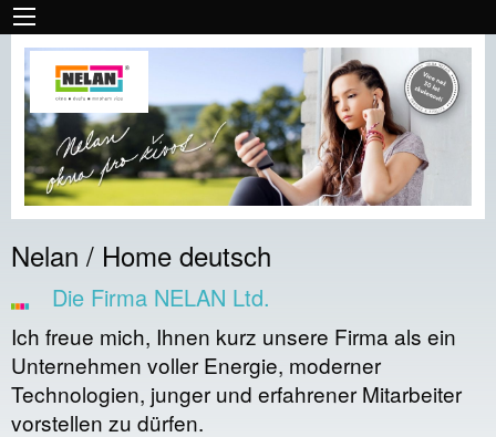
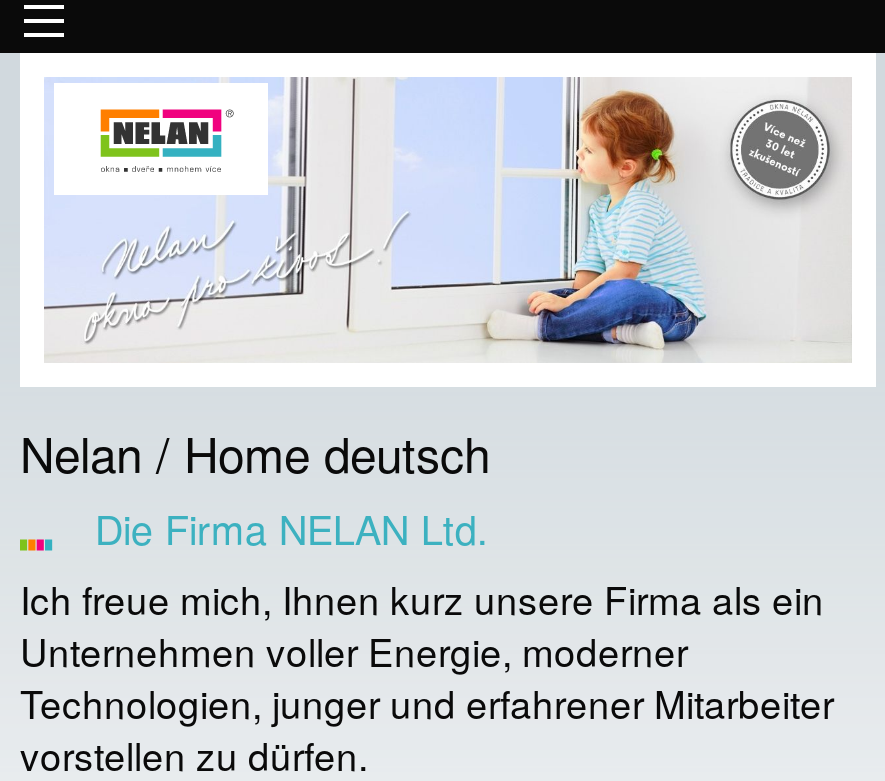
- [image]
+ [image]
